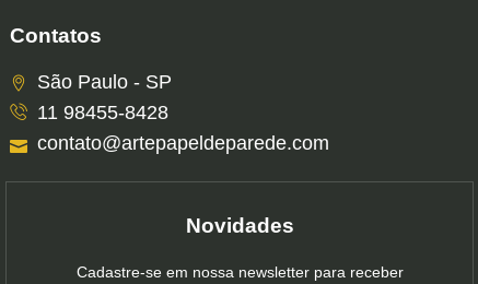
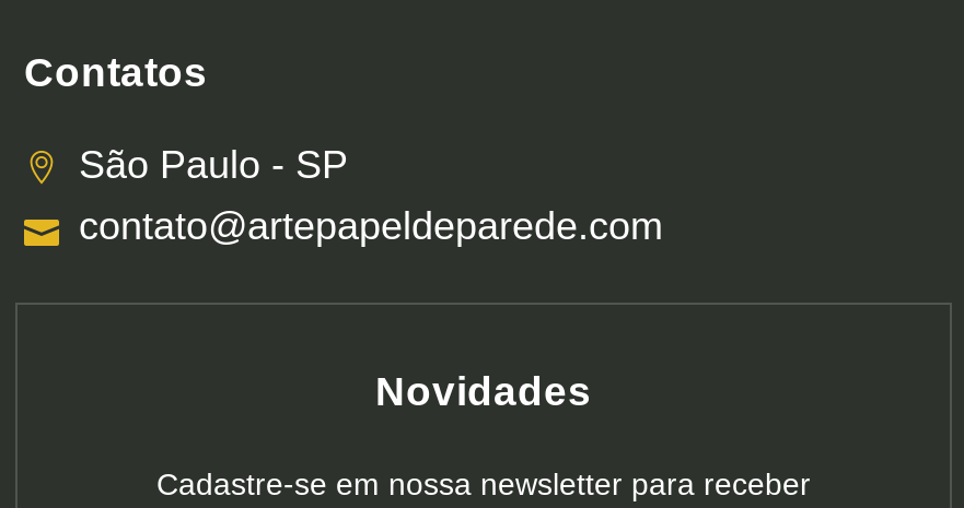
- 11 98455-8428
